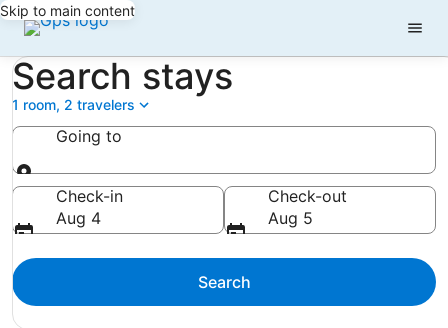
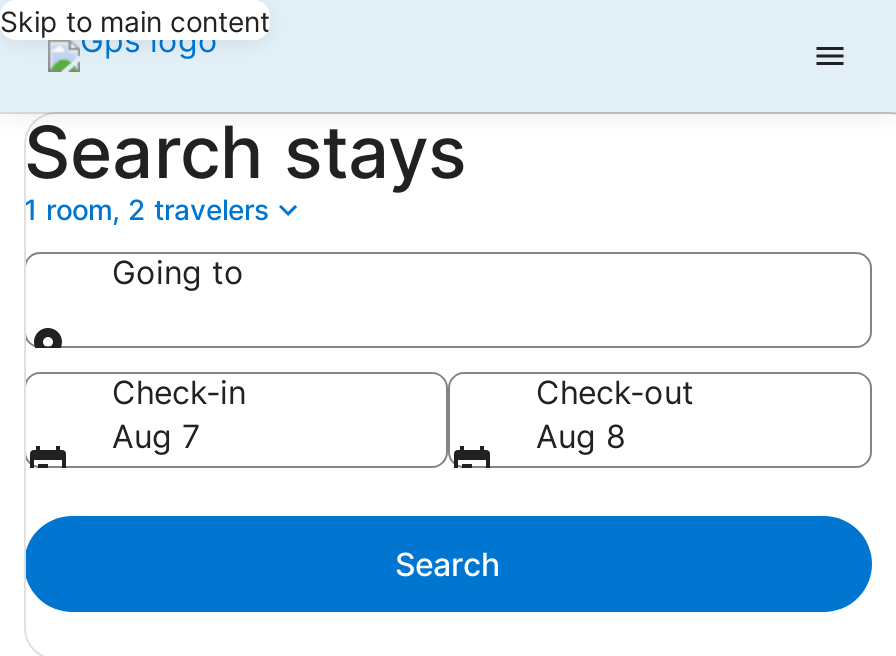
- Aug 4
+ Aug 7

- Aug 5
+ Aug 8
